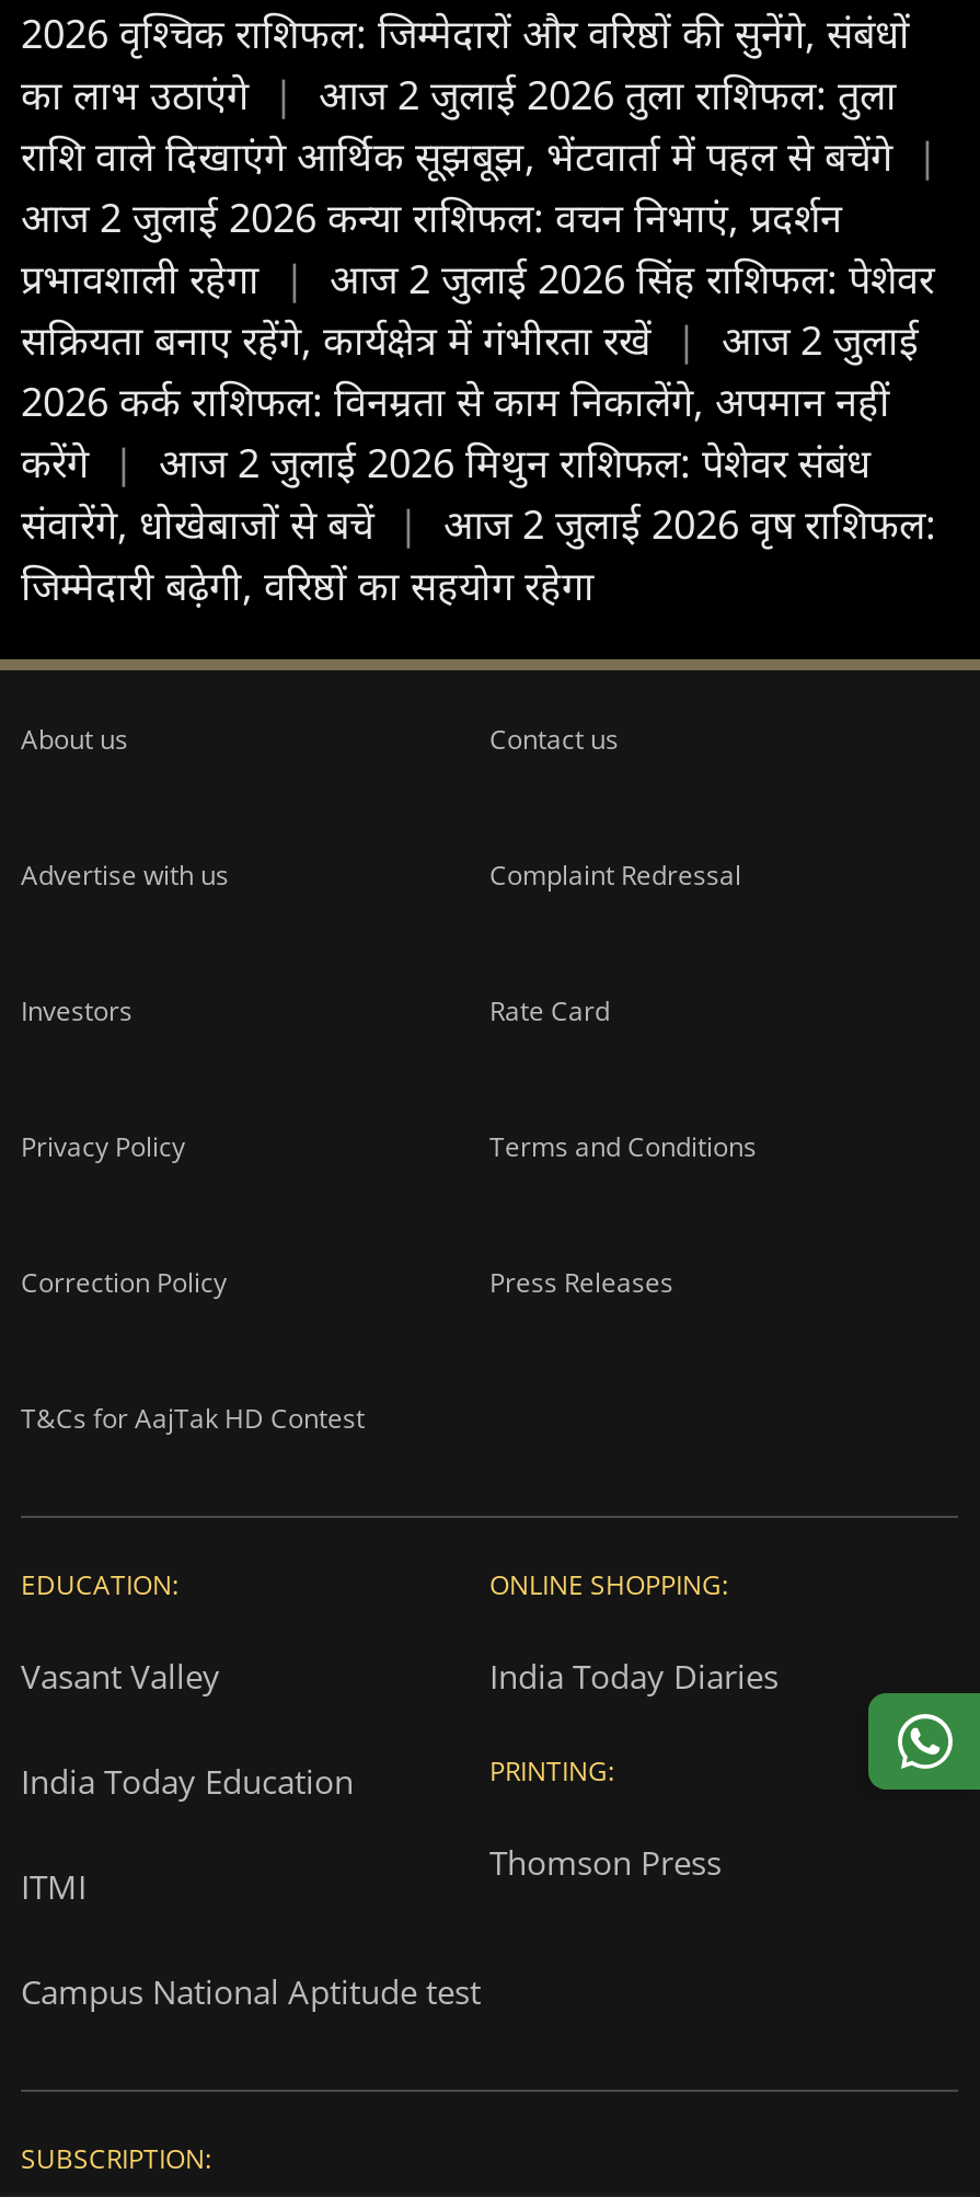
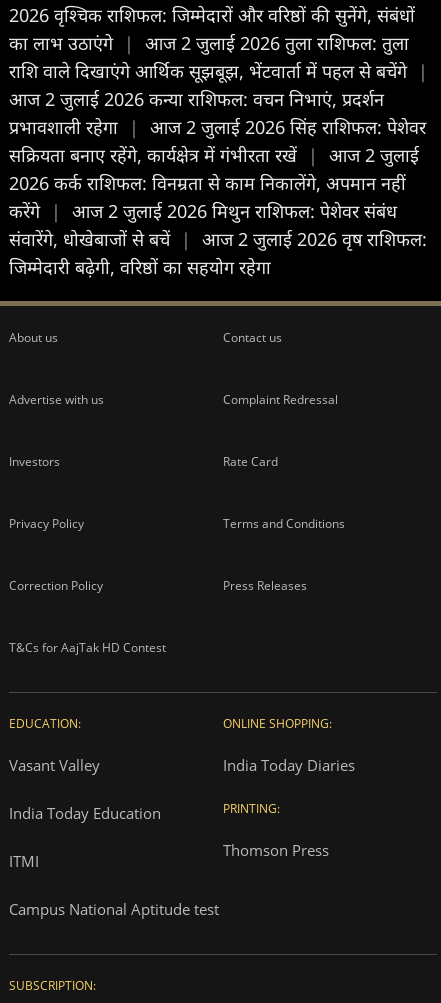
- [image]
